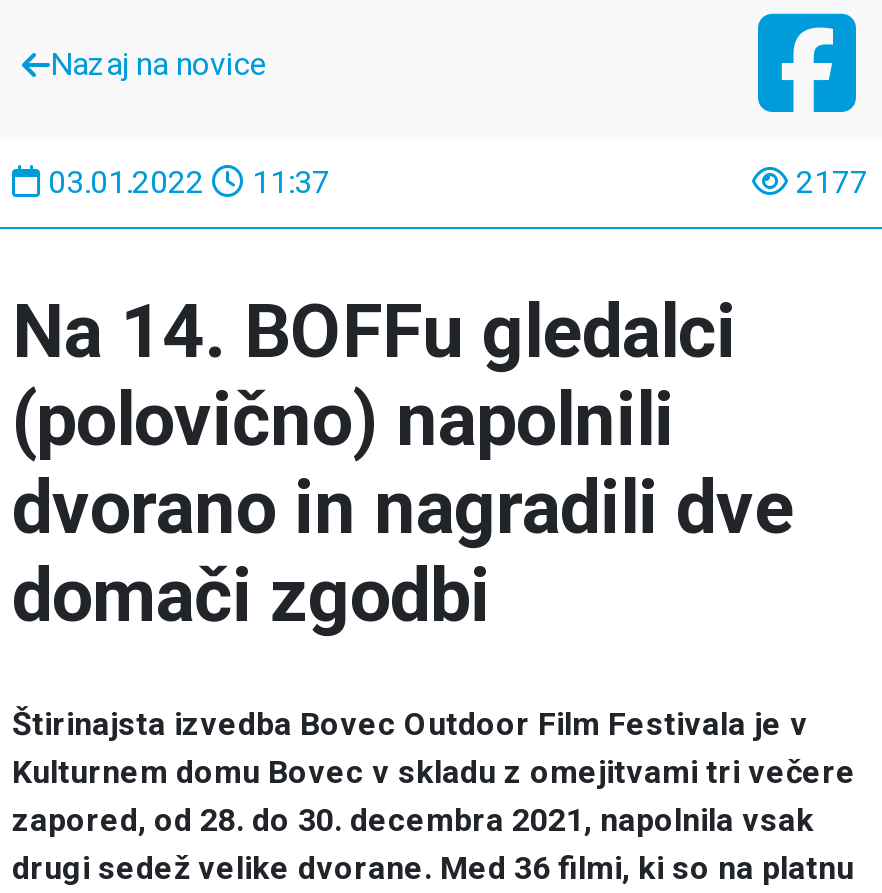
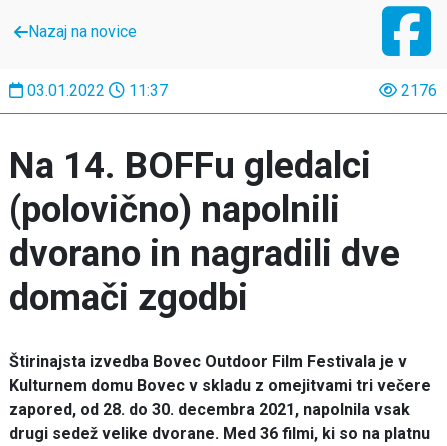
- 2177
+ 2176
